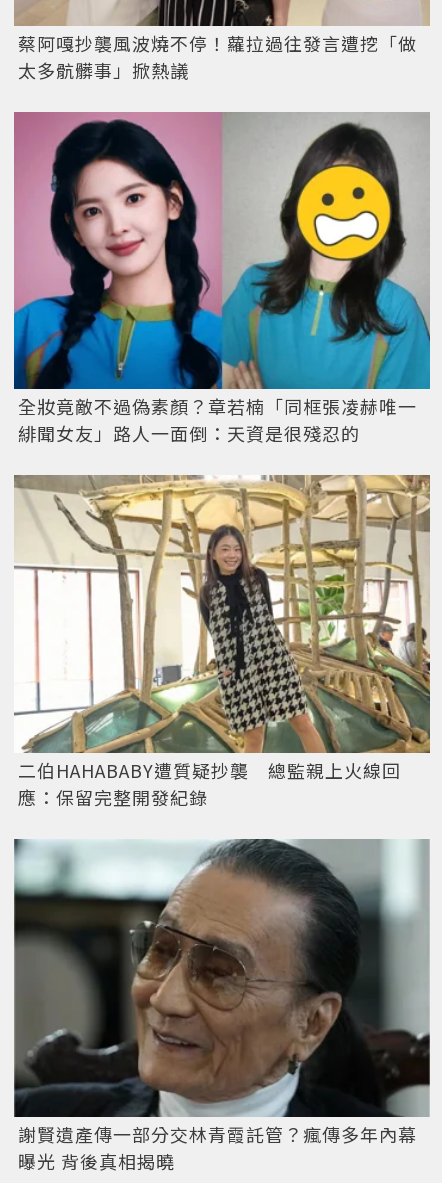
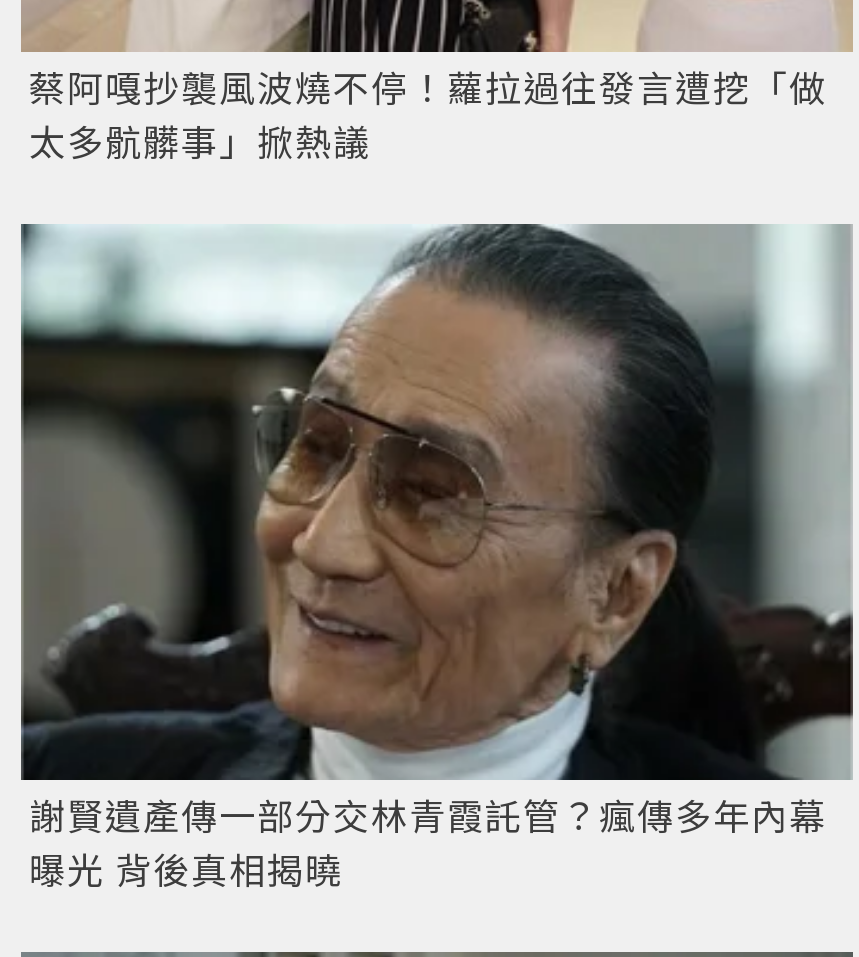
- [image]
- 全妝竟敵不過偽素顏？章若楠「同框張凌赫唯一
- 緋聞女友」路人一面倒：天資是很殘忍的

- [image]
- 二伯HAHABABY遭質疑抄襲 總監親上火線回
- 應：保留完整開發紀錄
